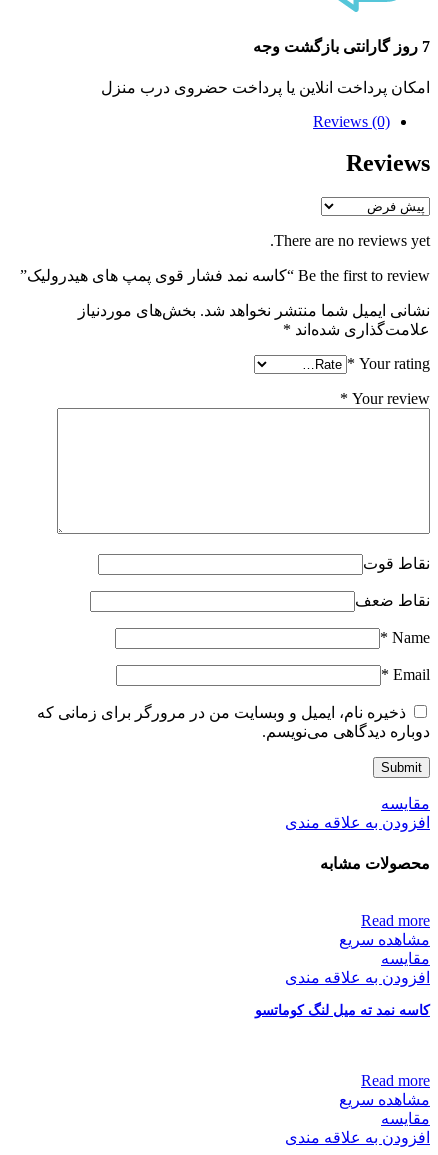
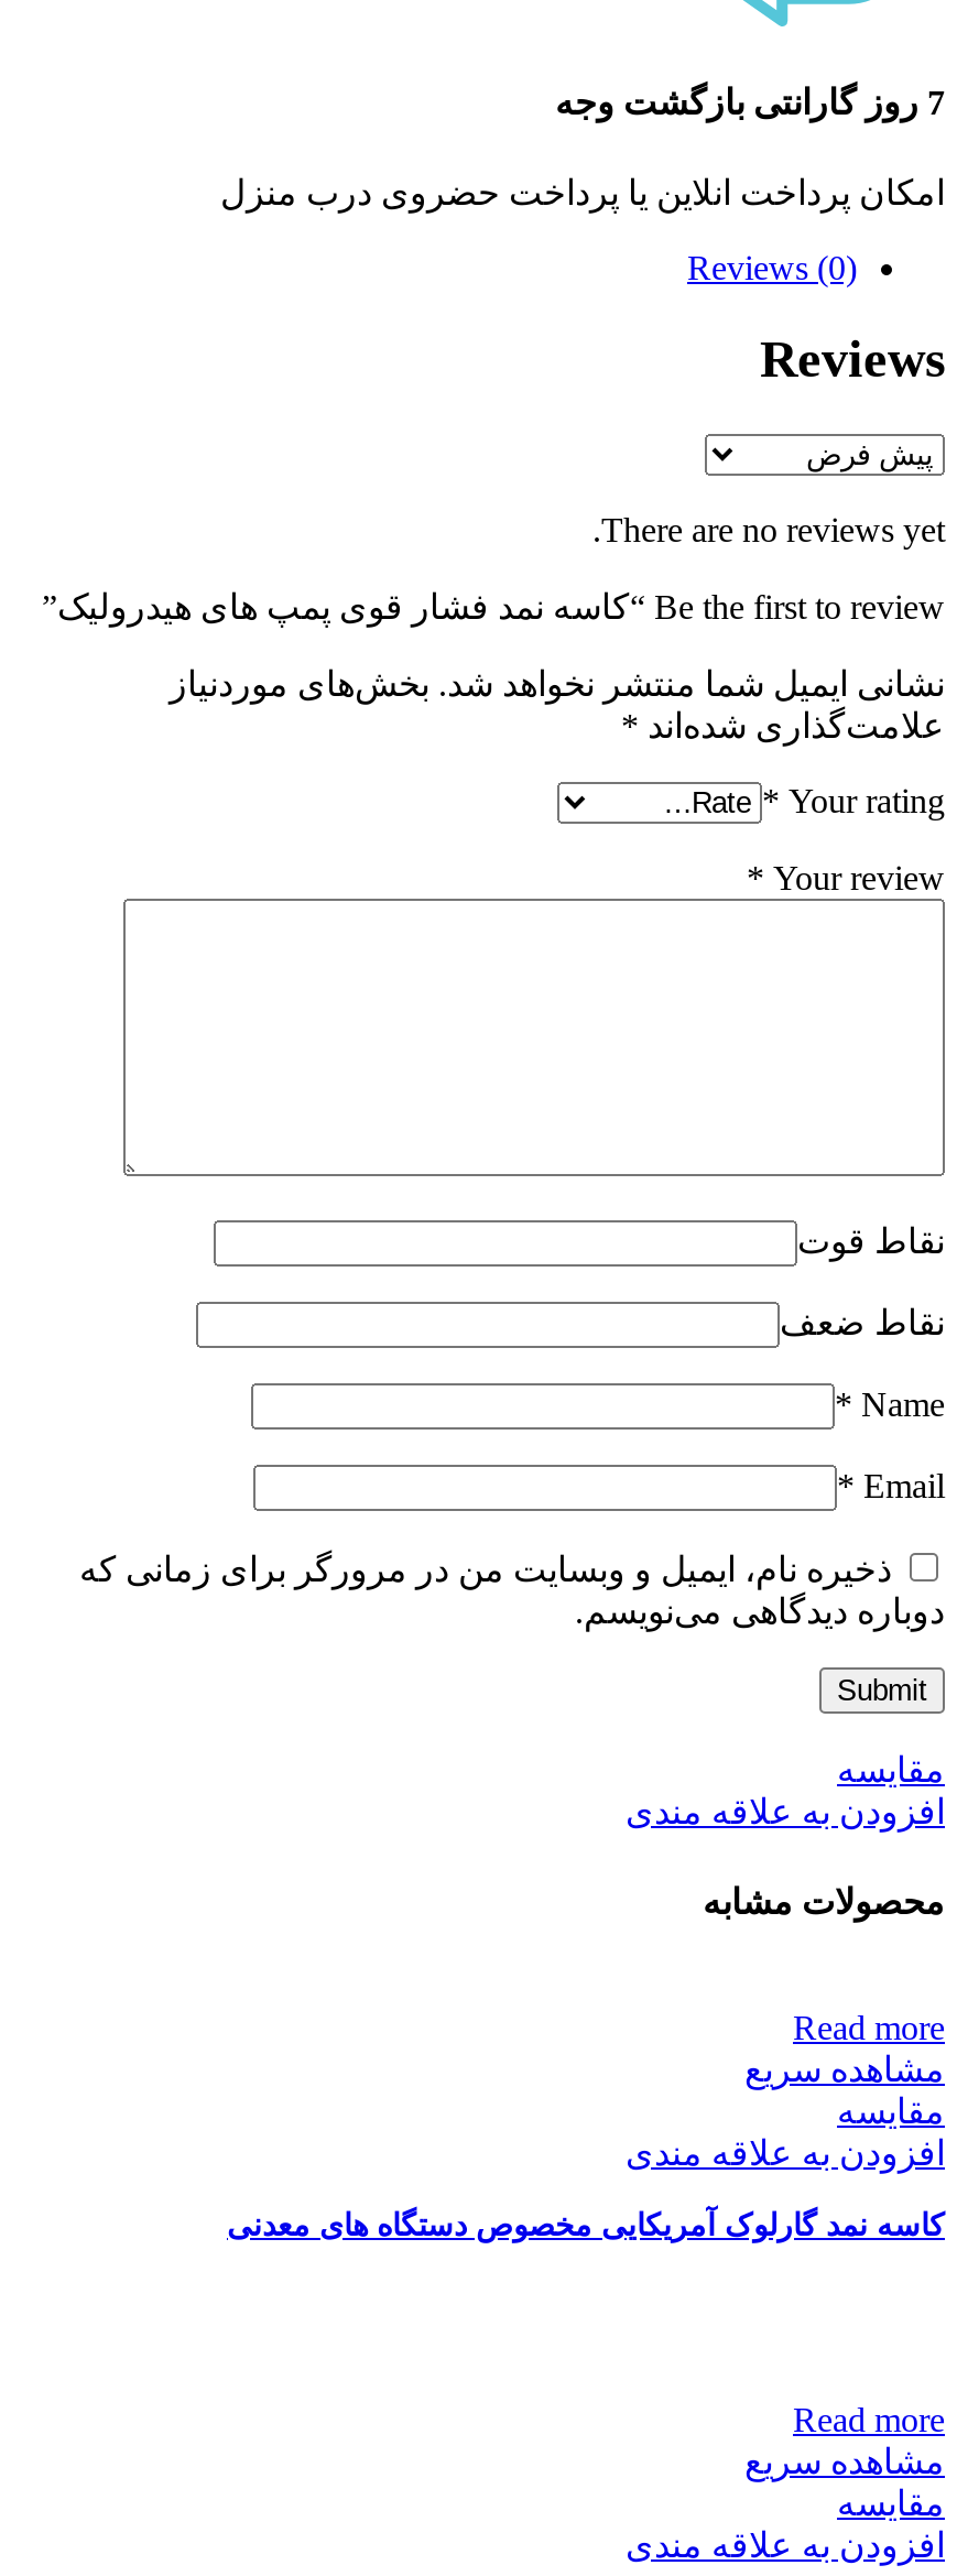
- کاسه نمد ته میل لنگ کوماتسو
+ کاسه نمد گارلوک آمریکایی مخصوص دستگاه های معدنی
